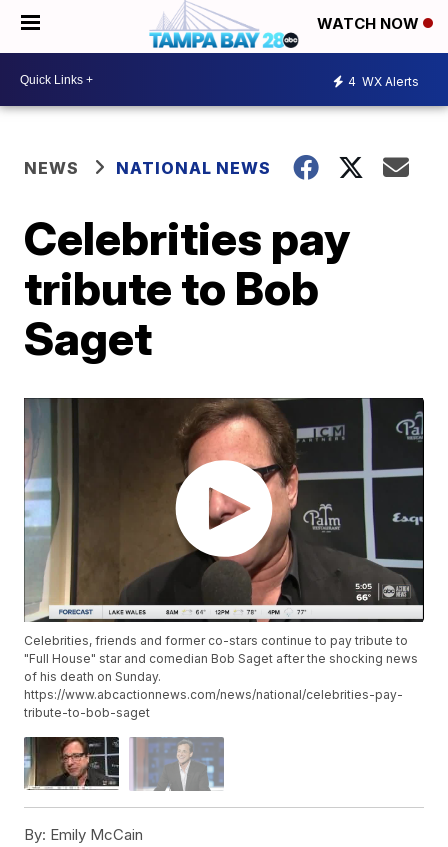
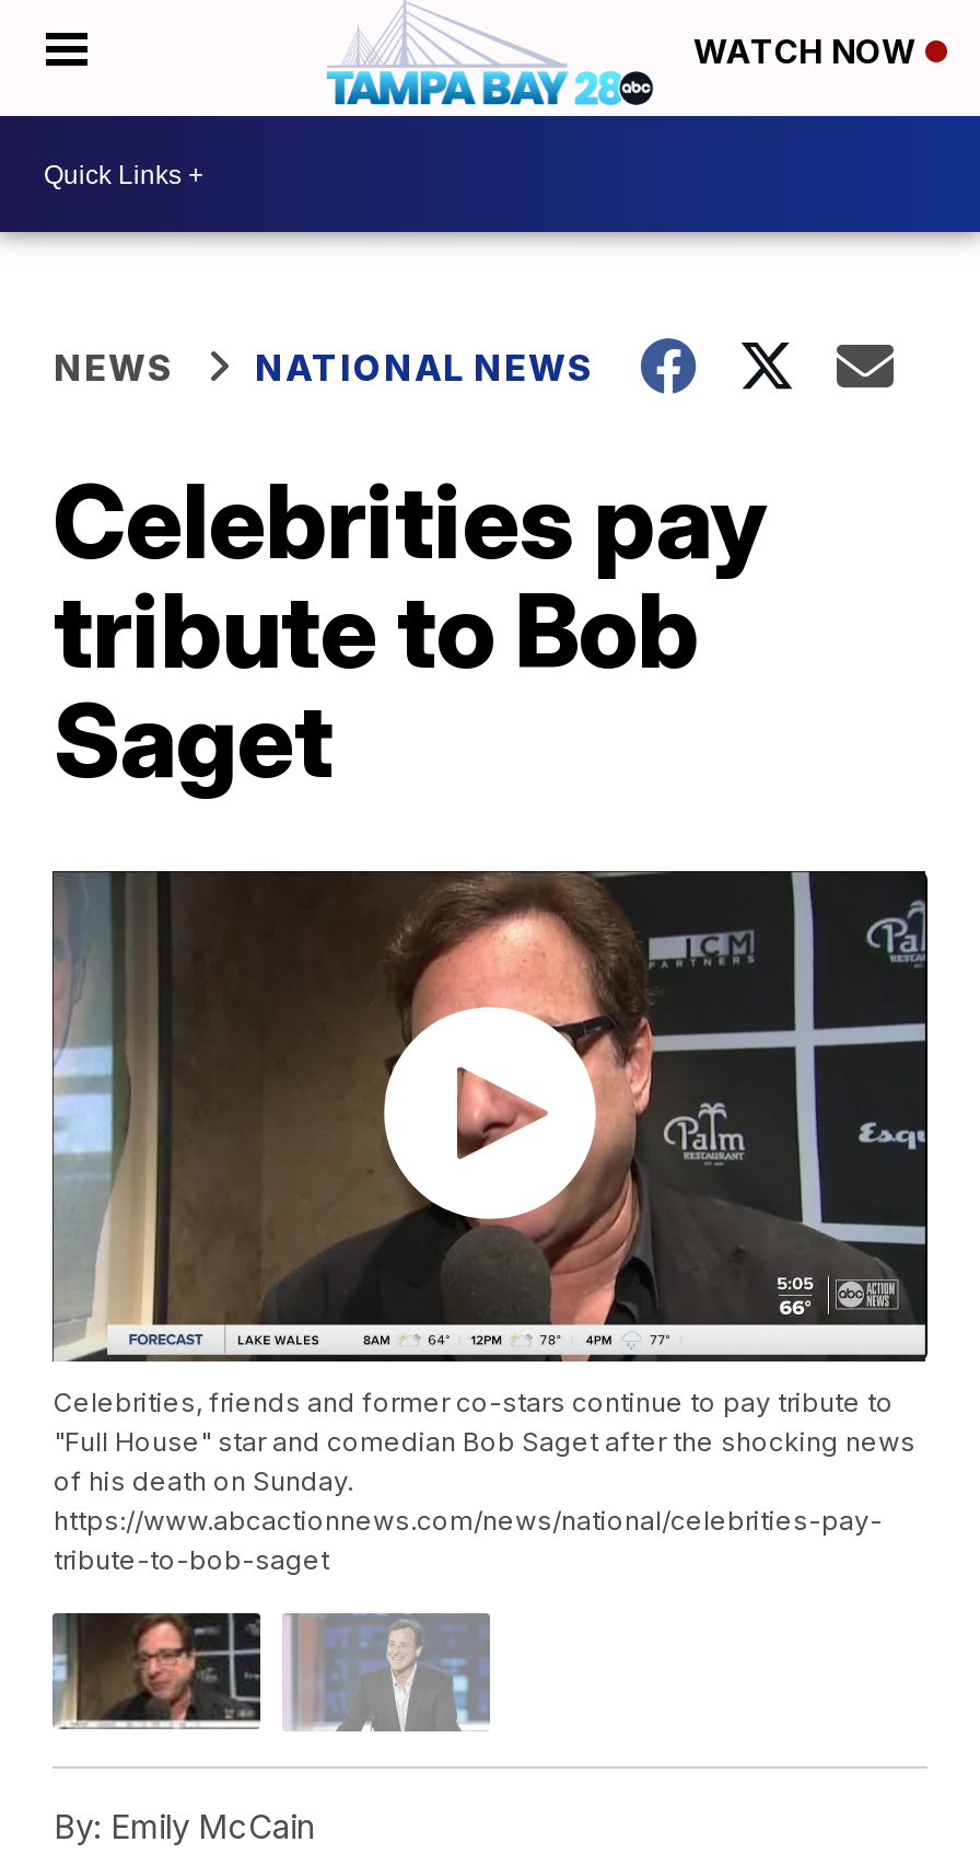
- 4 WX Alerts
